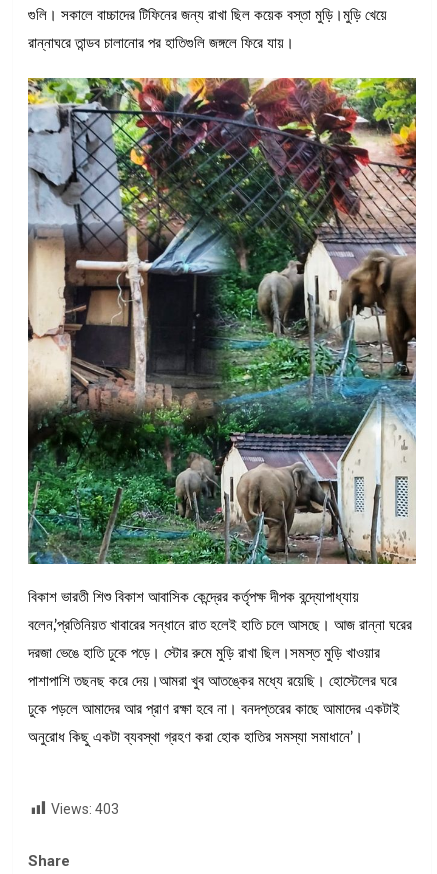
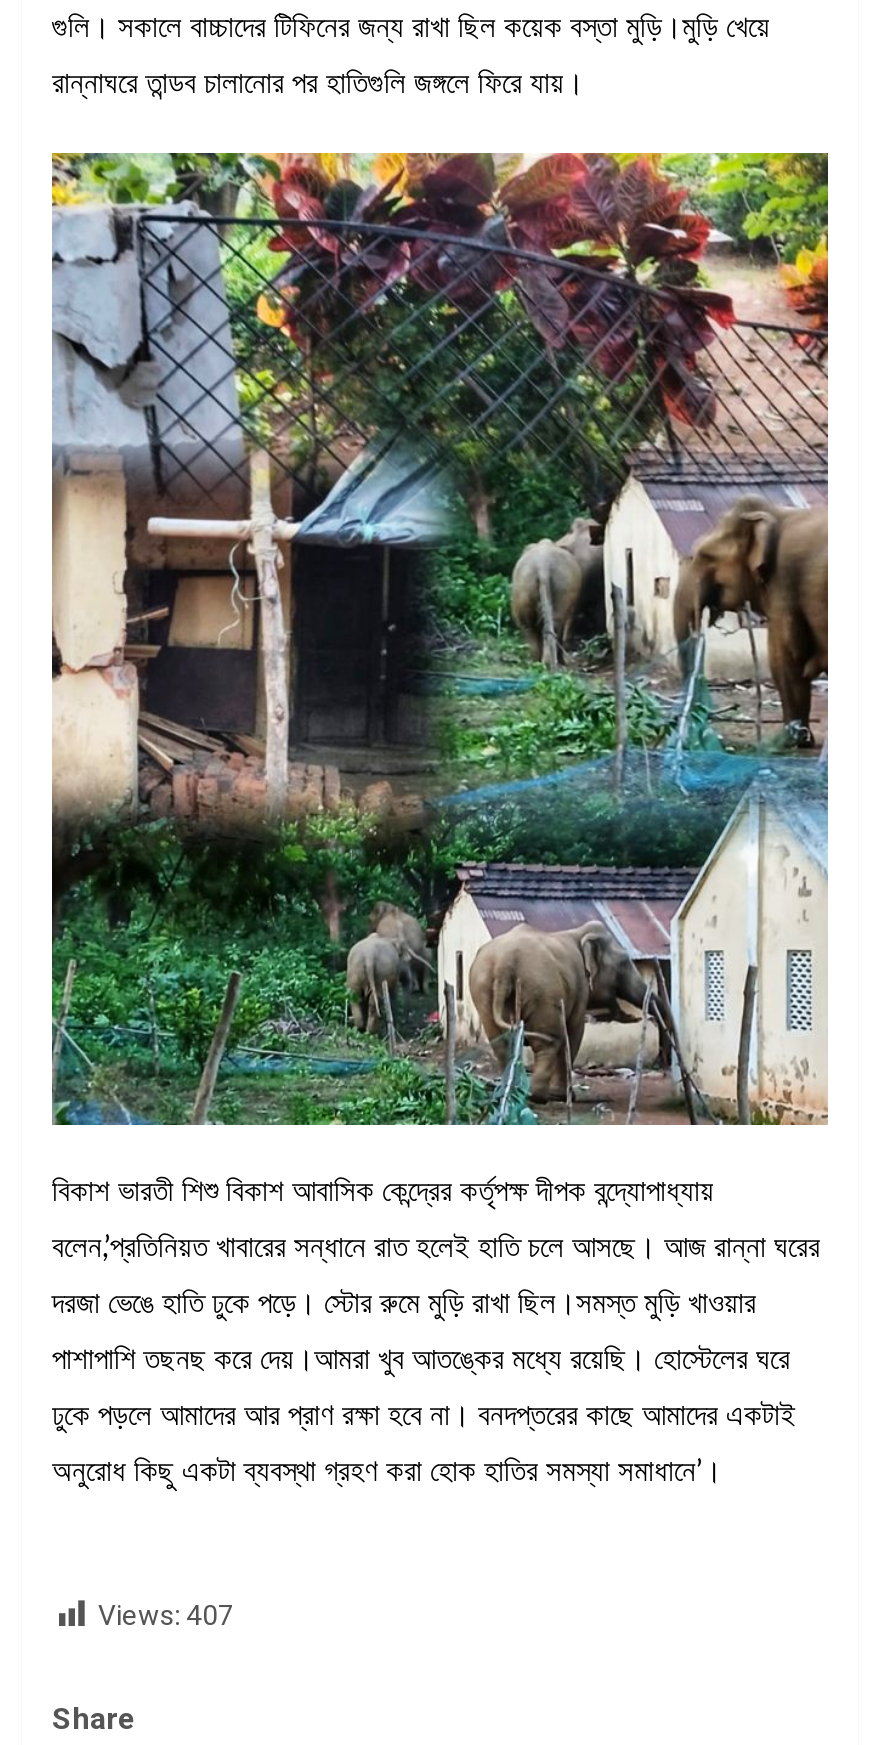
- Views: 403
+ Views: 407
